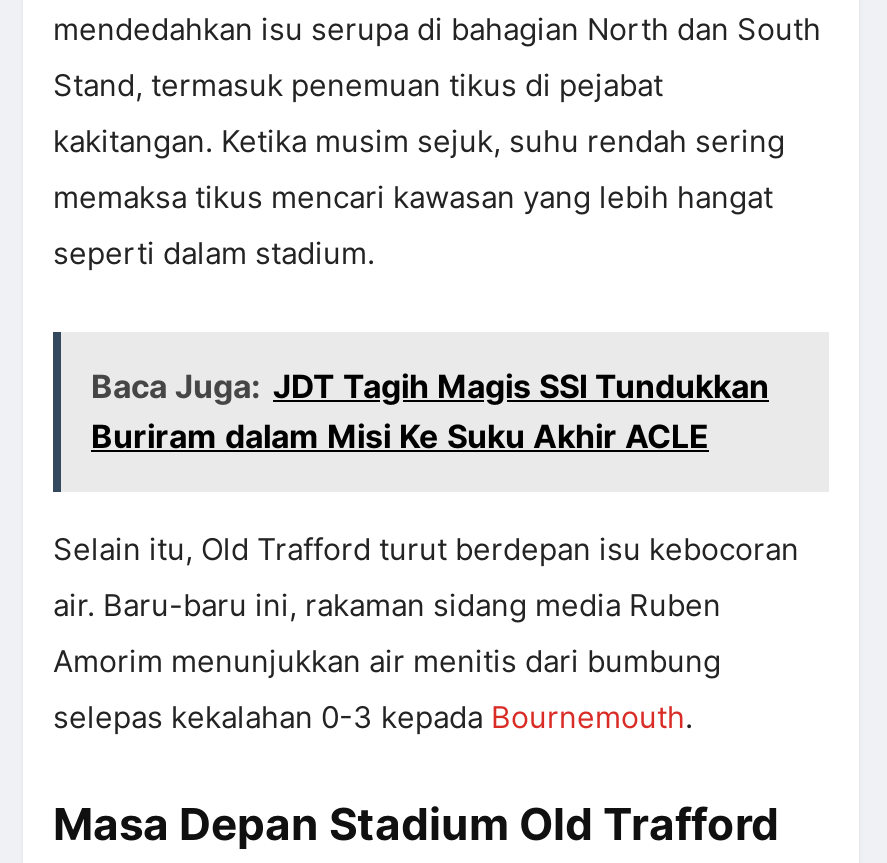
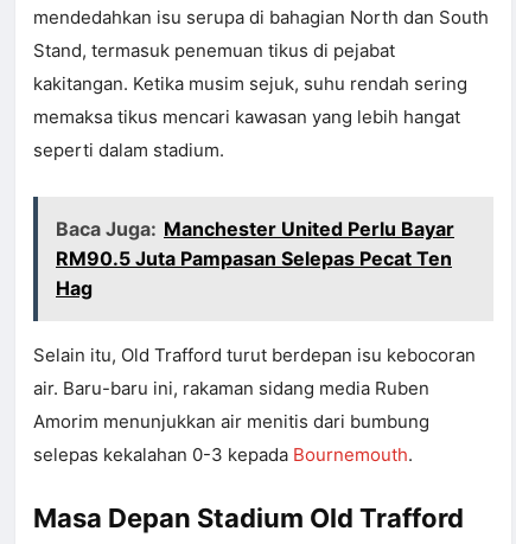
- Baca Juga: JDT Tagih Magis SSI Tundukkan
- Buriram dalam Misi Ke Suku Akhir ACLE
+ Baca Juga: Manchester United Perlu Bayar
+ RM90.5 Juta Pampasan Selepas Pecat Ten
+ Hag
